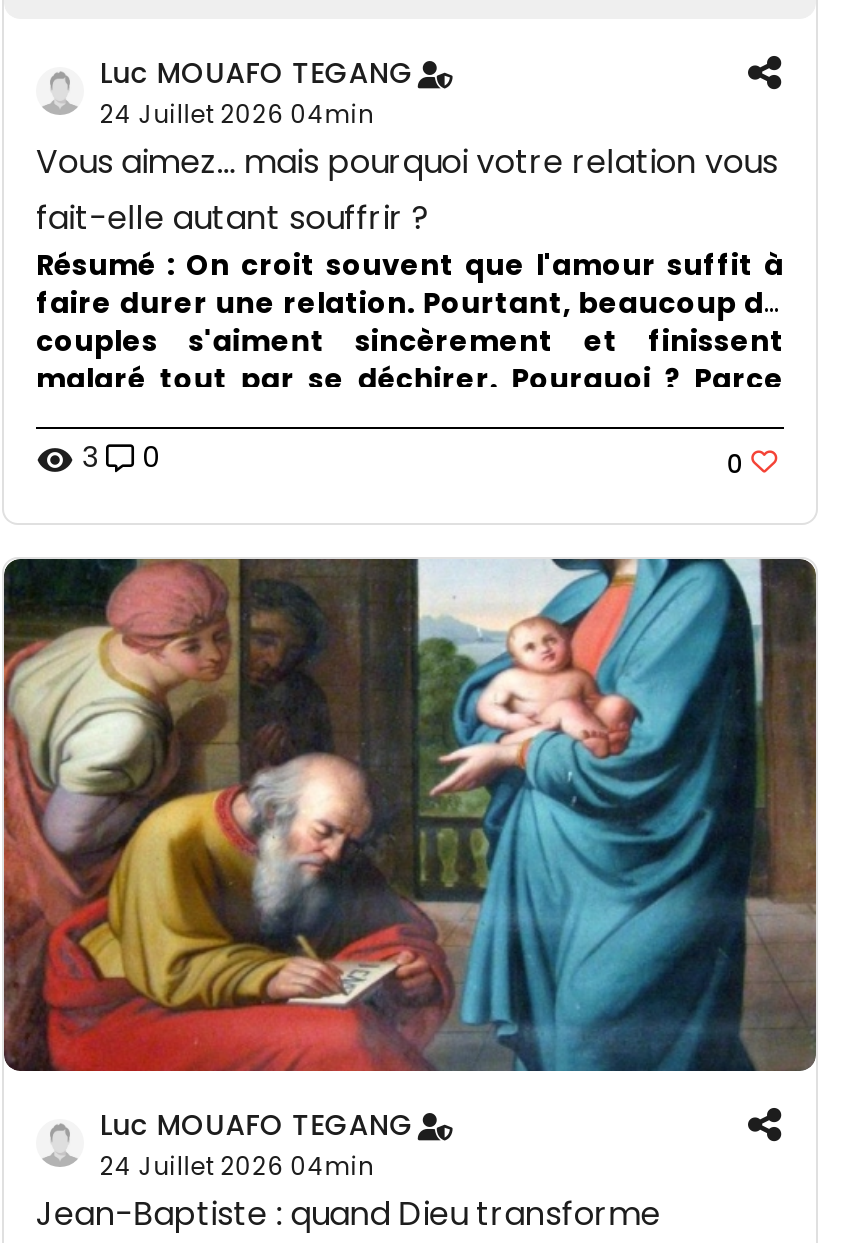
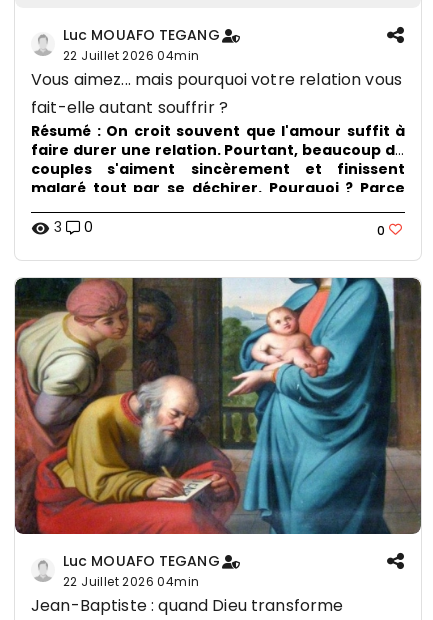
- 24 Juillet 2026 04min
+ 22 Juillet 2026 04min

- 24 Juillet 2026 04min
+ 22 Juillet 2026 04min
